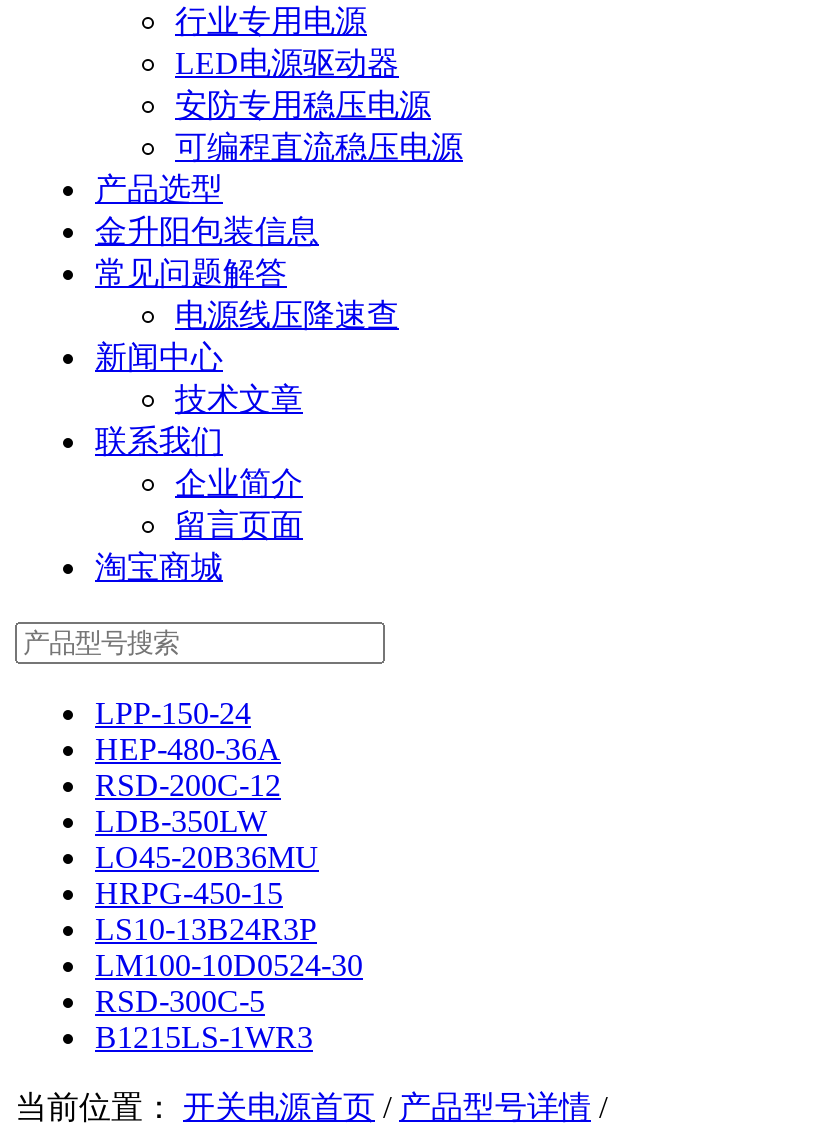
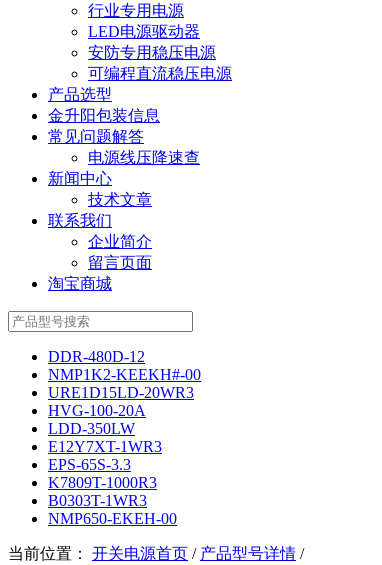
- LPP-150-24
- HEP-480-36A
- RSD-200C-12
- LDB-350LW
- LO45-20B36MU
- HRPG-450-15
- LS10-13B24R3P
- LM100-10D0524-30
- RSD-300C-5
- B1215LS-1WR3
+ DDR-480D-12
+ NMP1K2-KEEKH#-00
+ URE1D15LD-20WR3
+ HVG-100-20A
+ LDD-350LW
+ E12Y7XT-1WR3
+ EPS-65S-3.3
+ K7809T-1000R3
+ B0303T-1WR3
+ NMP650-EKEH-00
